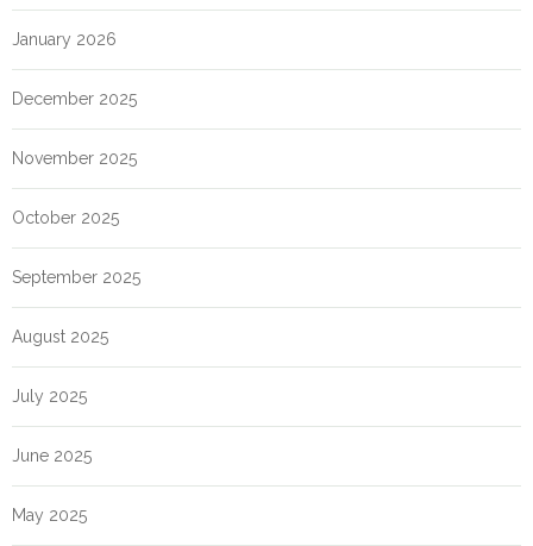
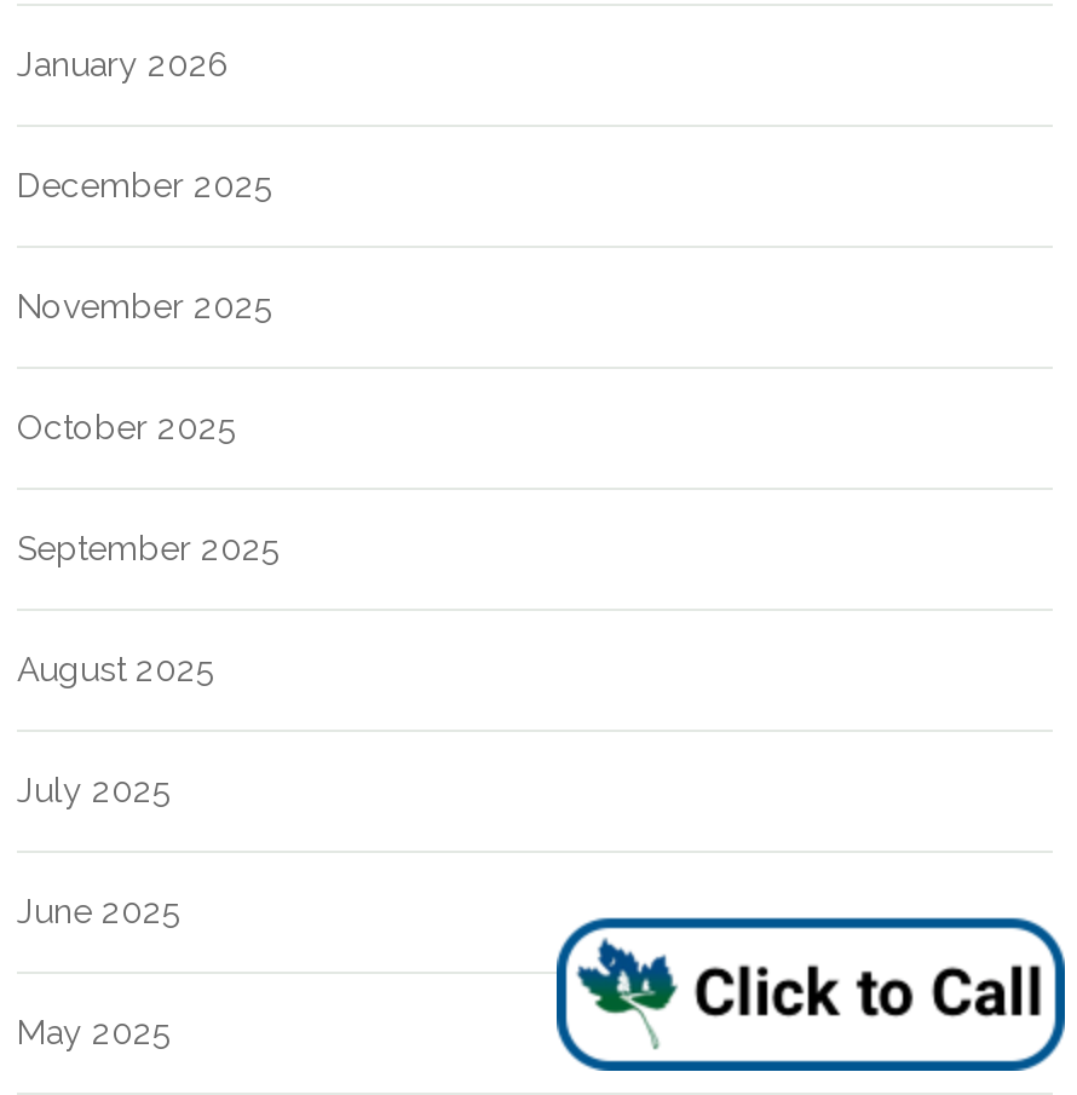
+ [image]
